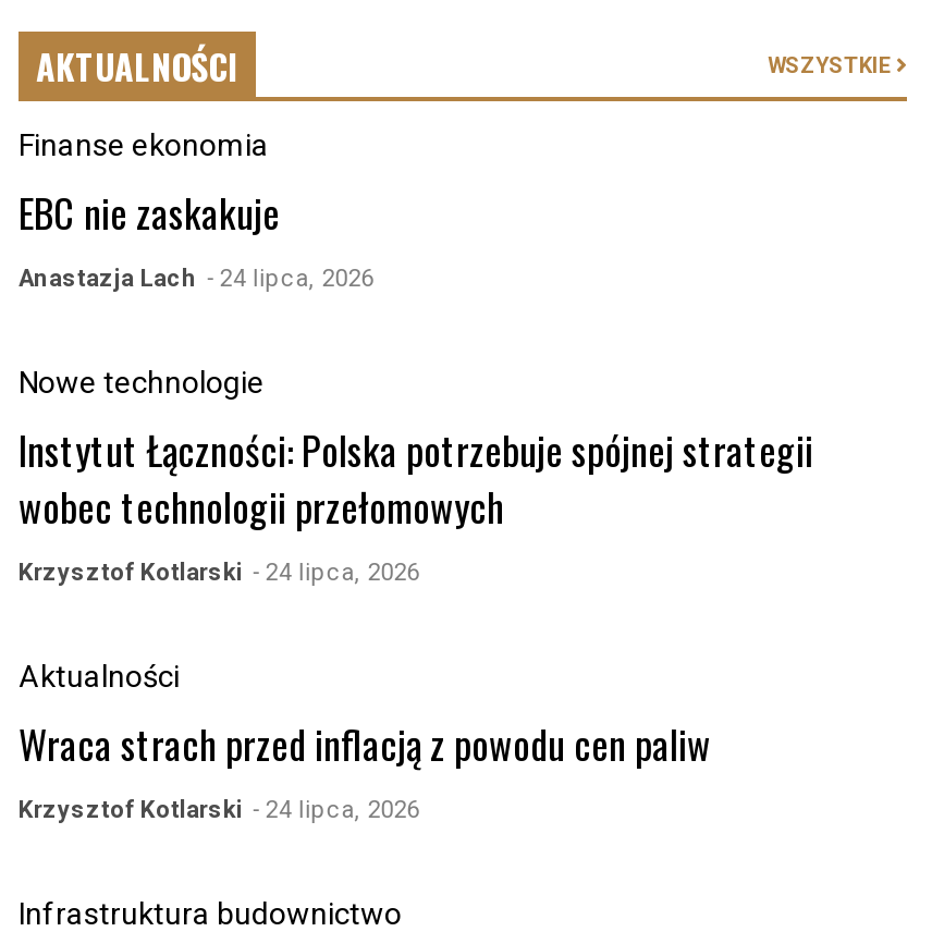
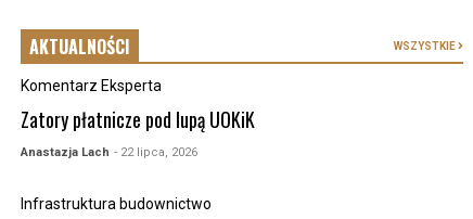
- Finanse ekonomia
- EBC nie zaskakuje
- Anastazja Lach - 24 lipca, 2026
- Nowe technologie
- Instytut Łączności: Polska potrzebuje spójnej strategii
- wobec technologii przełomowych
- Krzysztof Kotlarski - 24 lipca, 2026
- Aktualności
- Wraca strach przed inflacją z powodu cen paliw
- Krzysztof Kotlarski - 24 lipca, 2026
+ Komentarz Eksperta
+ Zatory płatnicze pod lupą UOKiK
+ Anastazja Lach - 22 lipca, 2026
